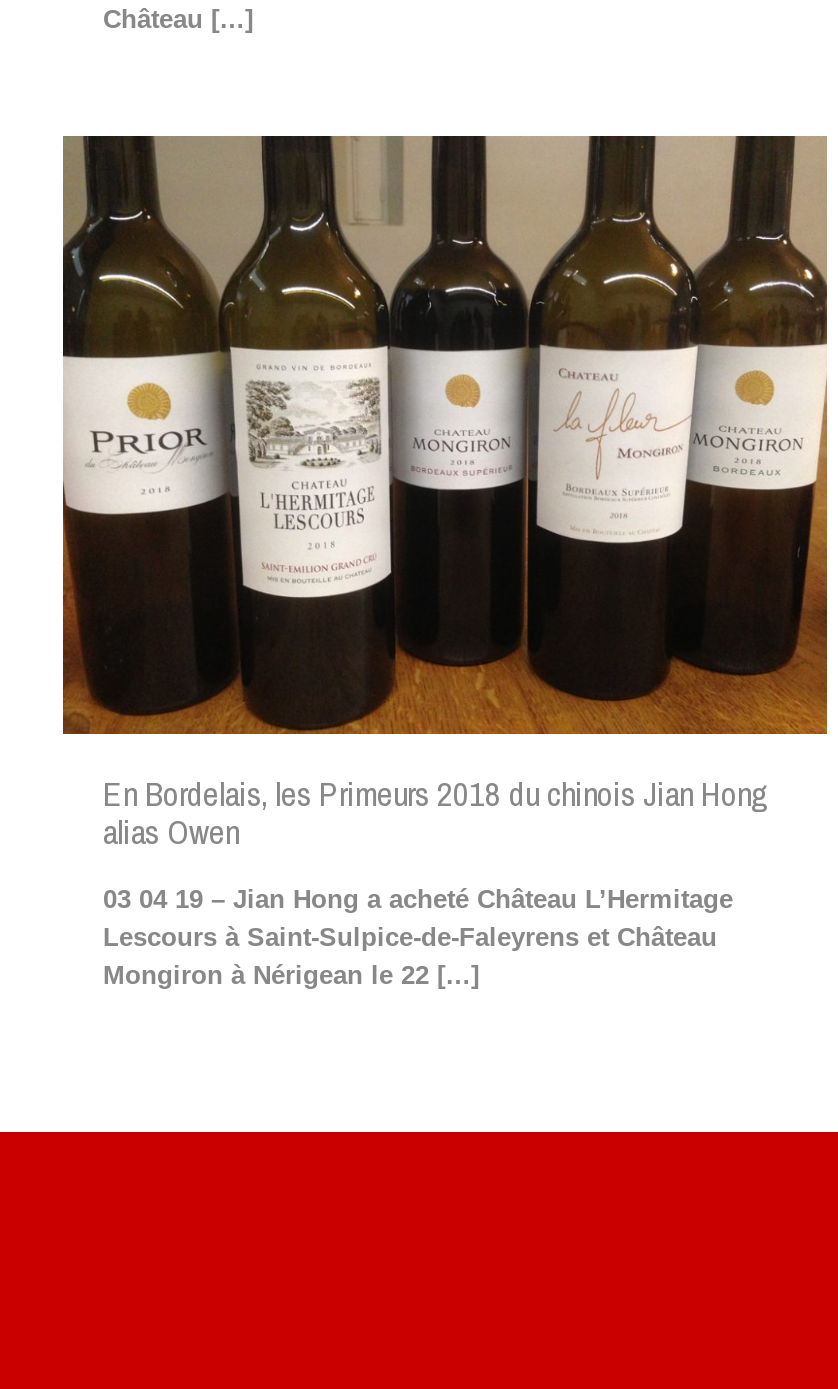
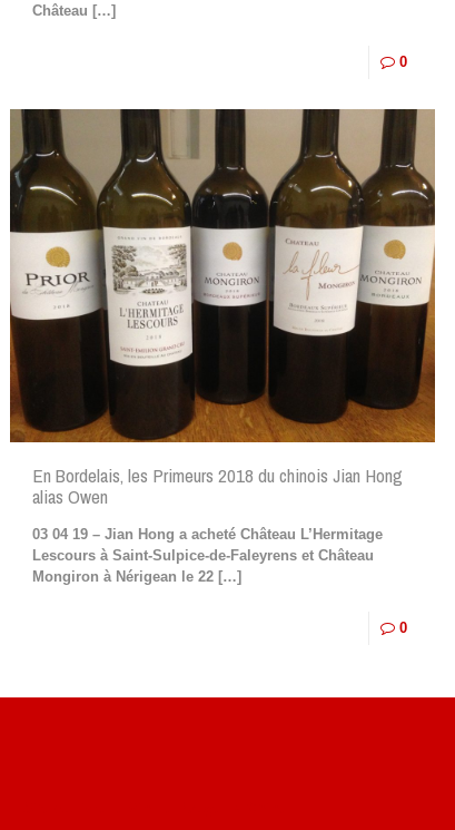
+ 0

+ 0
